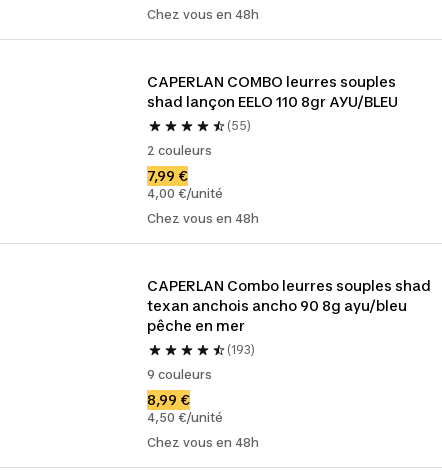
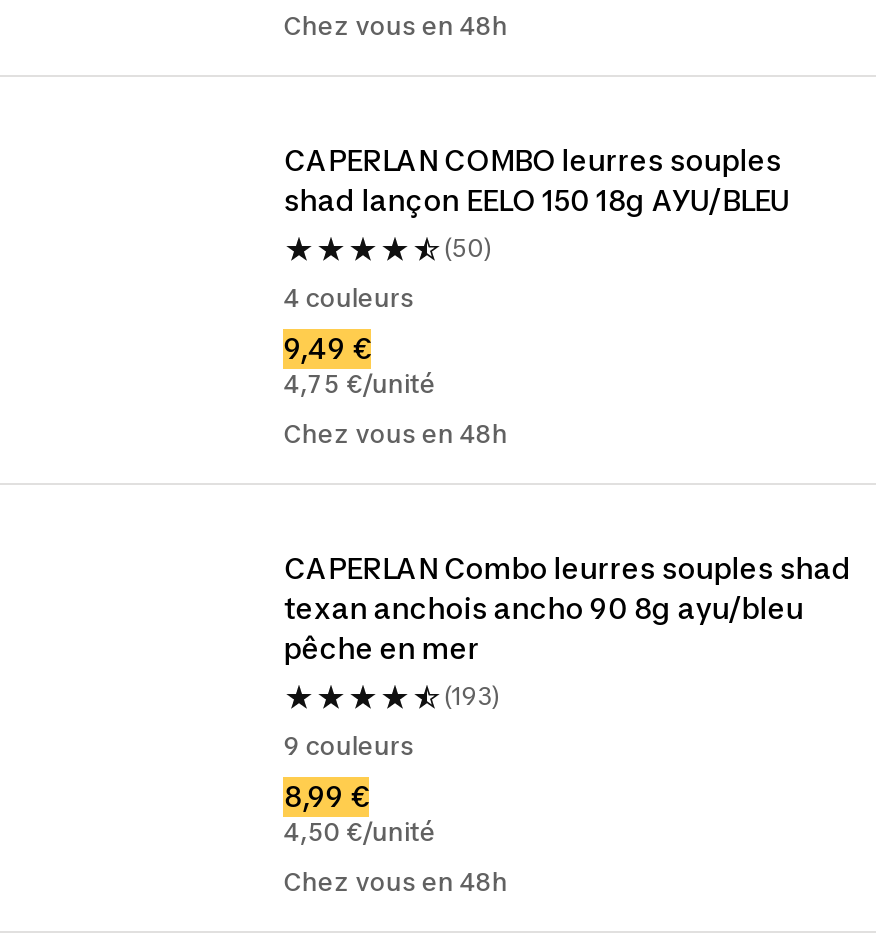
- shad lançon EELO 110 8gr AYU/BLEU
+ shad lançon EELO 150 18g AYU/BLEU

- (55)
+ (50)

- 2 couleurs
+ 4 couleurs

- 7,99 €
+ 9,49 €

- 4,00 €/unité
+ 4,75 €/unité
